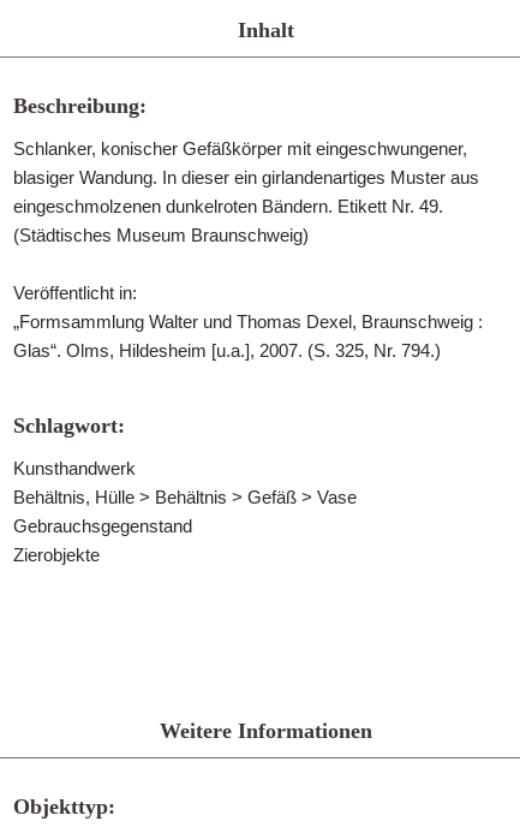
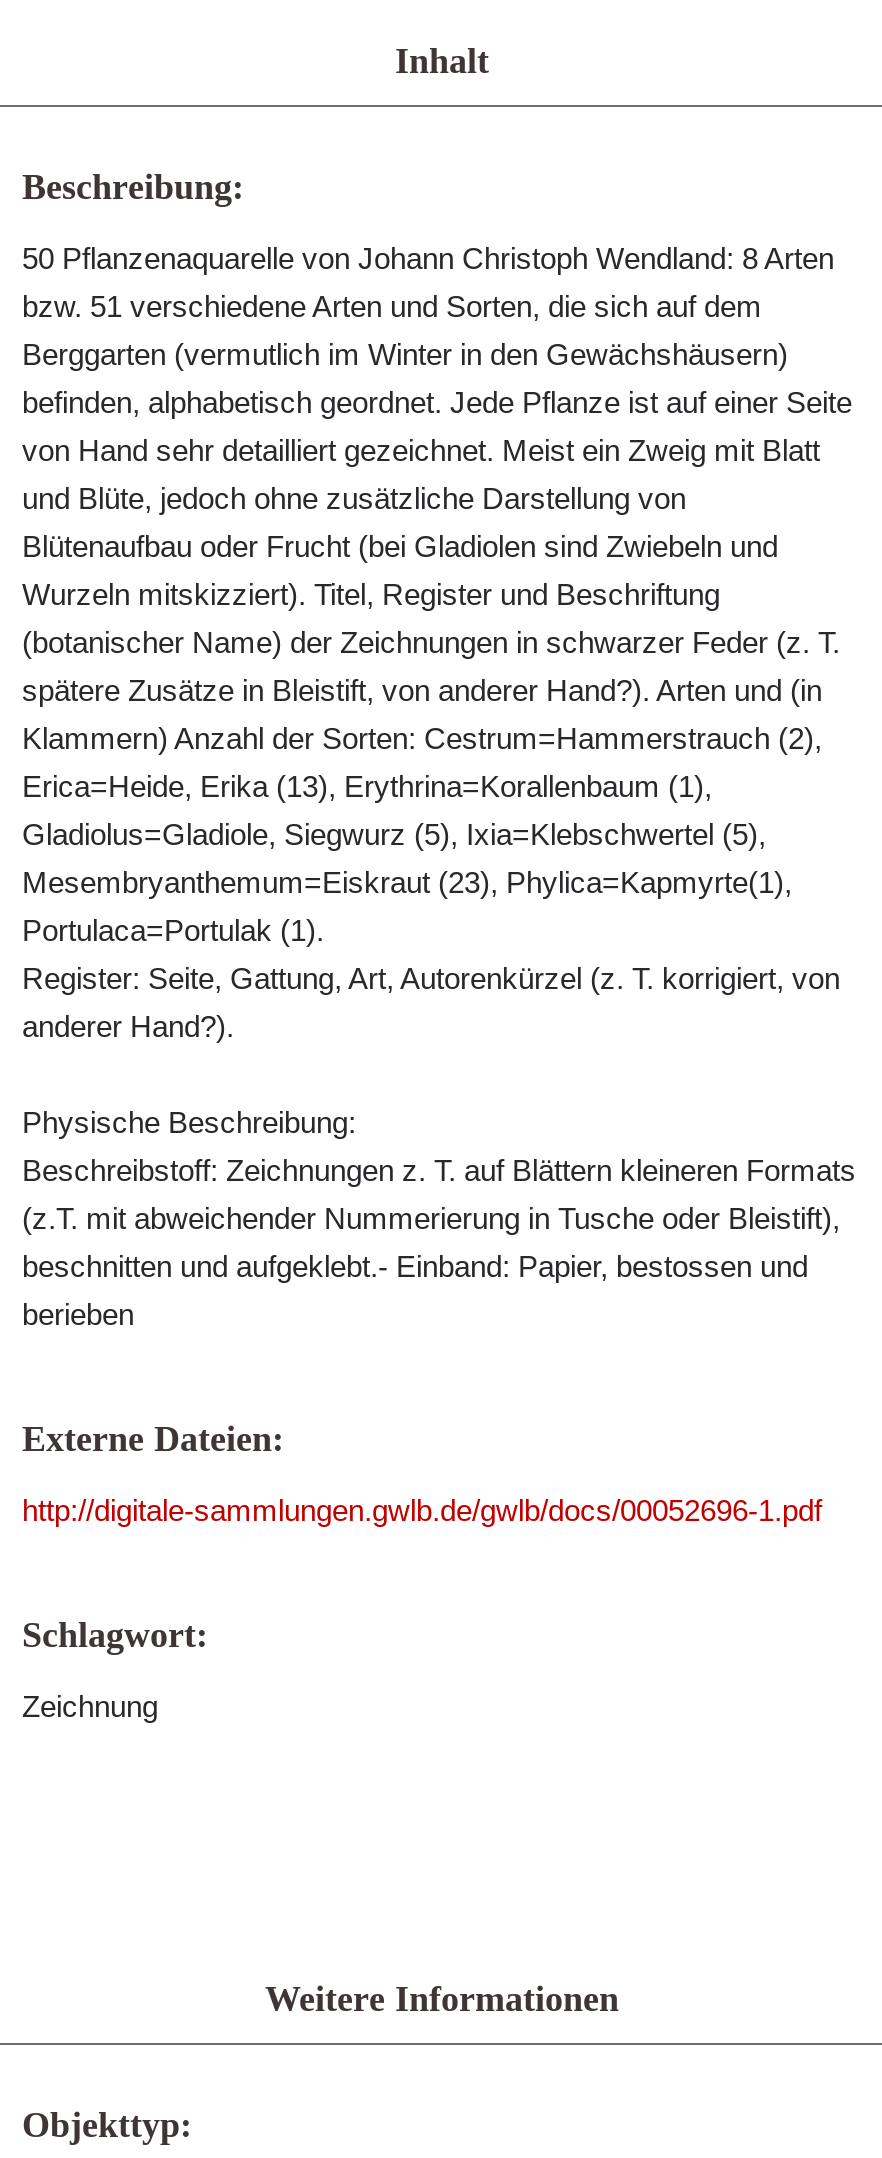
- Schlanker, konischer Gefäßkörper mit eingeschwungener,
- blasiger Wandung. In dieser ein girlandenartiges Muster aus
- eingeschmolzenen dunkelroten Bändern. Etikett Nr. 49.
- (Städtisches Museum Braunschweig)
- Veröffentlicht in:
- „Formsammlung Walter und Thomas Dexel, Braunschweig :
- Glas“. Olms, Hildesheim [u.a.], 2007. (S. 325, Nr. 794.)
+ 50 Pflanzenaquarelle von Johann Christoph Wendland: 8 Arten
+ bzw. 51 verschiedene Arten und Sorten, die sich auf dem
+ Berggarten (vermutlich im Winter in den Gewächshäusern)
+ befinden, alphabetisch geordnet. Jede Pflanze ist auf einer Seite
+ von Hand sehr detailliert gezeichnet. Meist ein Zweig mit Blatt
+ und Blüte, jedoch ohne zusätzliche Darstellung von
+ Blütenaufbau oder Frucht (bei Gladiolen sind Zwiebeln und
+ Wurzeln mitskizziert). Titel, Register und Beschriftung
+ (botanischer Name) der Zeichnungen in schwarzer Feder (z. T.
+ spätere Zusätze in Bleistift, von anderer Hand?). Arten und (in
+ Klammern) Anzahl der Sorten: Cestrum=Hammerstrauch (2),
+ Erica=Heide, Erika (13), Erythrina=Korallenbaum (1),
+ Gladiolus=Gladiole, Siegwurz (5), Ixia=Klebschwertel (5),
+ Mesembryanthemum=Eiskraut (23), Phylica=Kapmyrte(1),
+ Portulaca=Portulak (1).
+ Register: Seite, Gattung, Art, Autorenkürzel (z. T. korrigiert, von
+ anderer Hand?).
+ Physische Beschreibung:
+ Beschreibstoff: Zeichnungen z. T. auf Blättern kleineren Formats
+ (z.T. mit abweichender Nummerierung in Tusche oder Bleistift),
+ beschnitten und aufgeklebt.- Einband: Papier, bestossen und
+ berieben
+ Externe Dateien:
+ http://digitale-sammlungen.gwlb.de/gwlb/docs/00052696-1.pdf

moved down: Schlagwort:

- Kunsthandwerk
- Behältnis, Hülle > Behältnis > Gefäß > Vase
- Gebrauchsgegenstand
- Zierobjekte
+ Zeichnung
